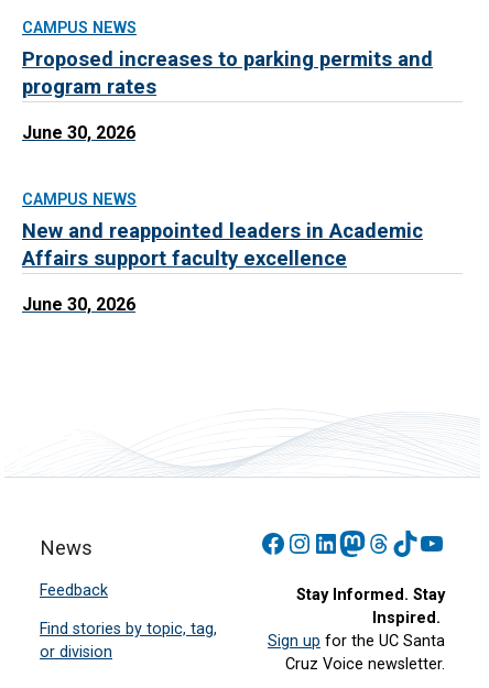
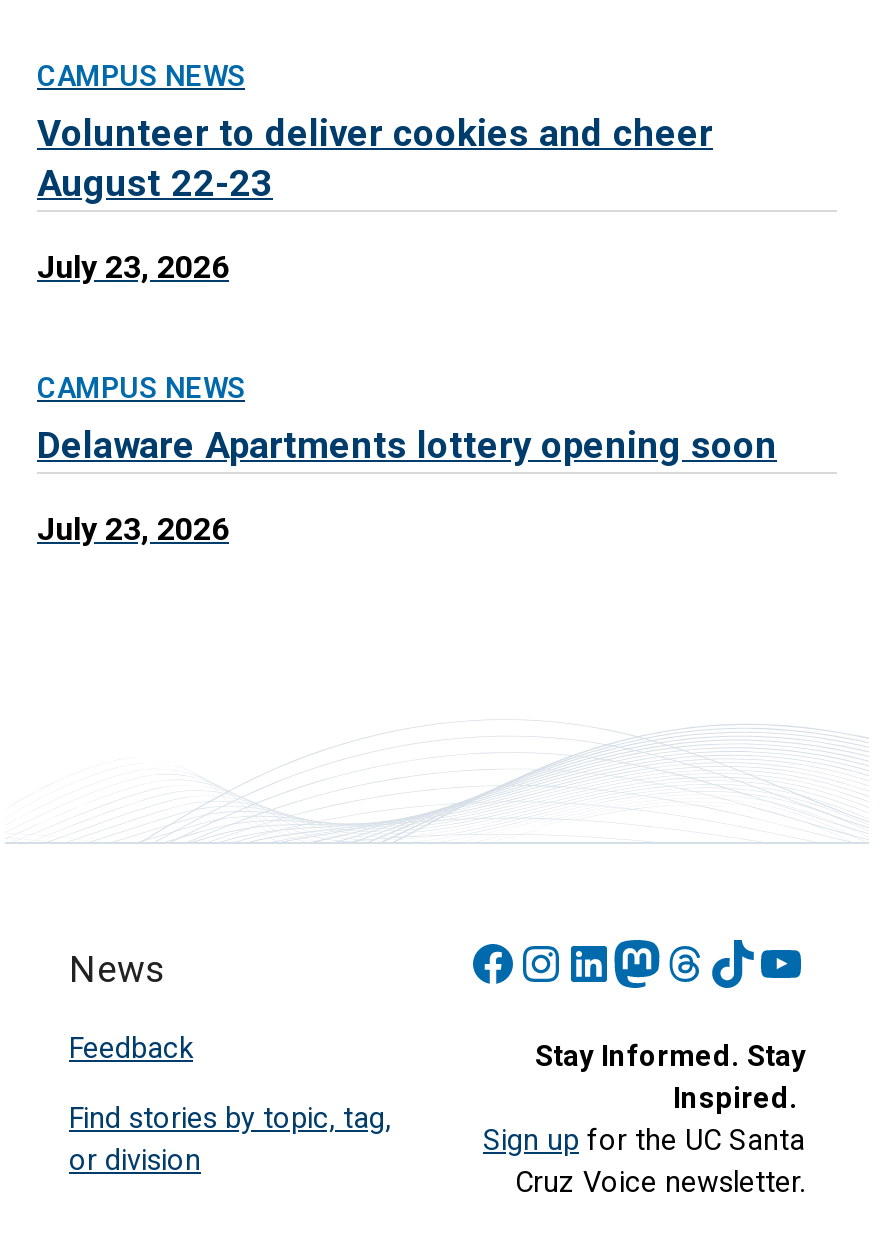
- Proposed increases to parking permits and
- program rates
+ Volunteer to deliver cookies and cheer
+ August 22-23

- June 30, 2026
+ July 23, 2026

- New and reappointed leaders in Academic
- Affairs support faculty excellence
+ Delaware Apartments lottery opening soon

- June 30, 2026
+ July 23, 2026
